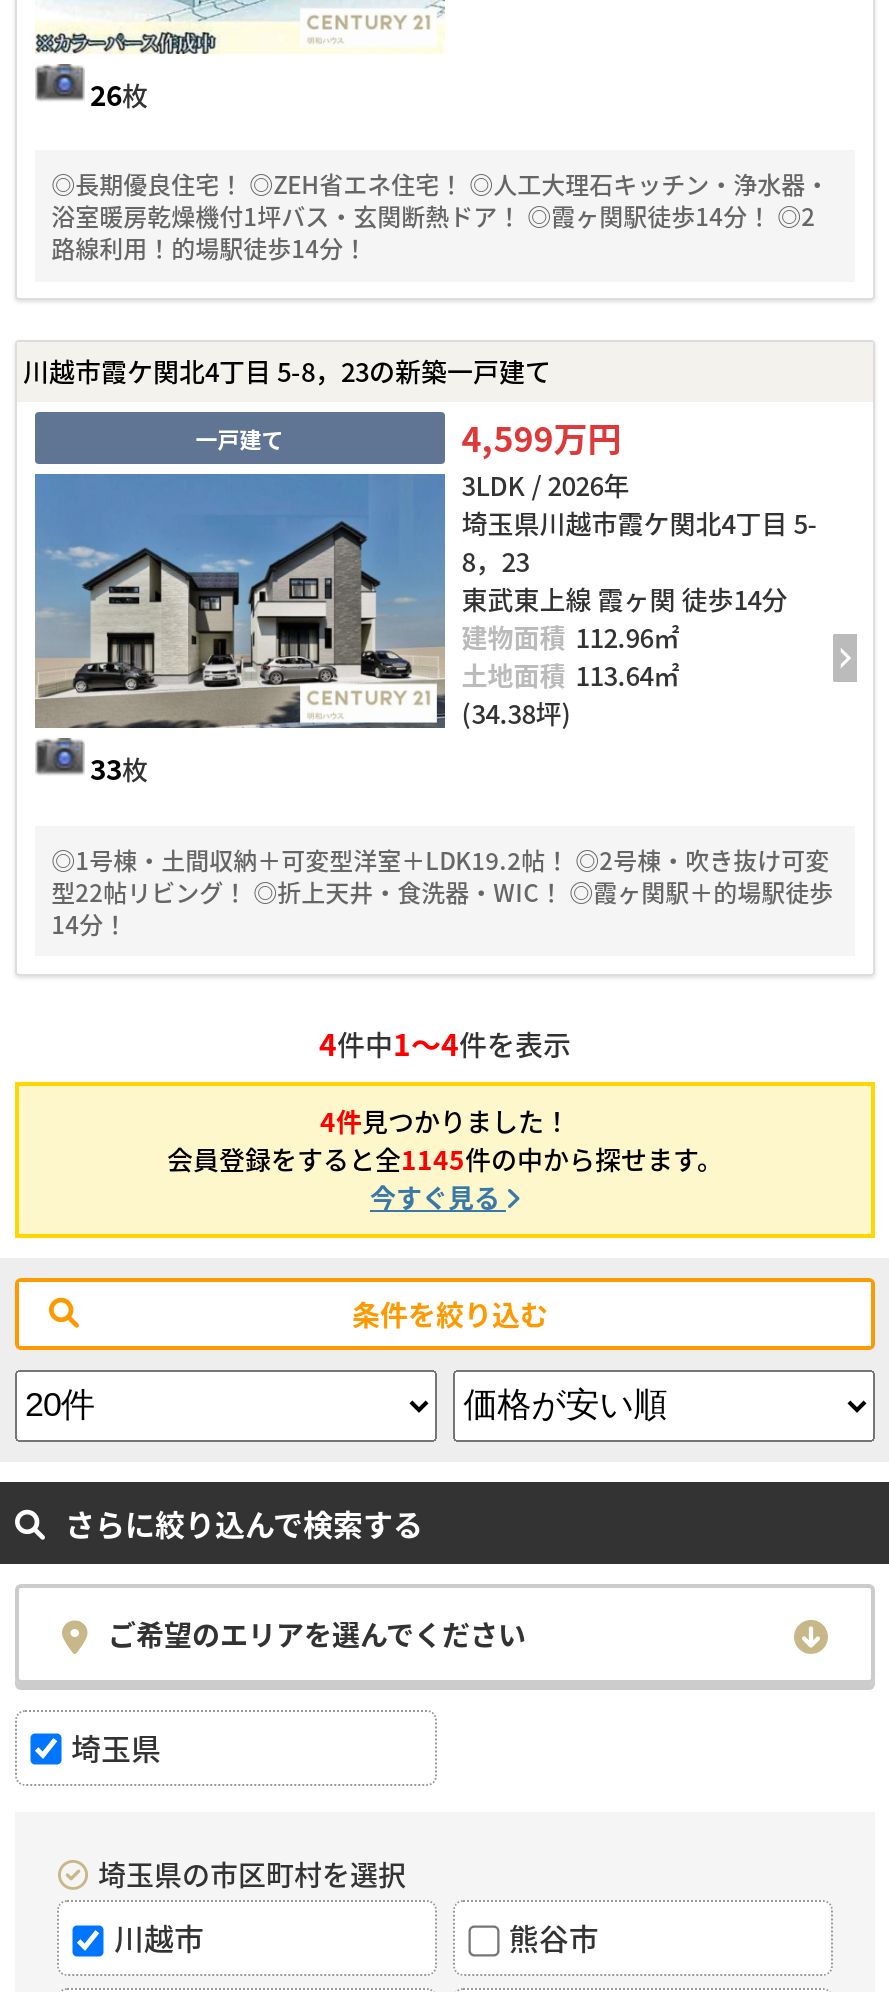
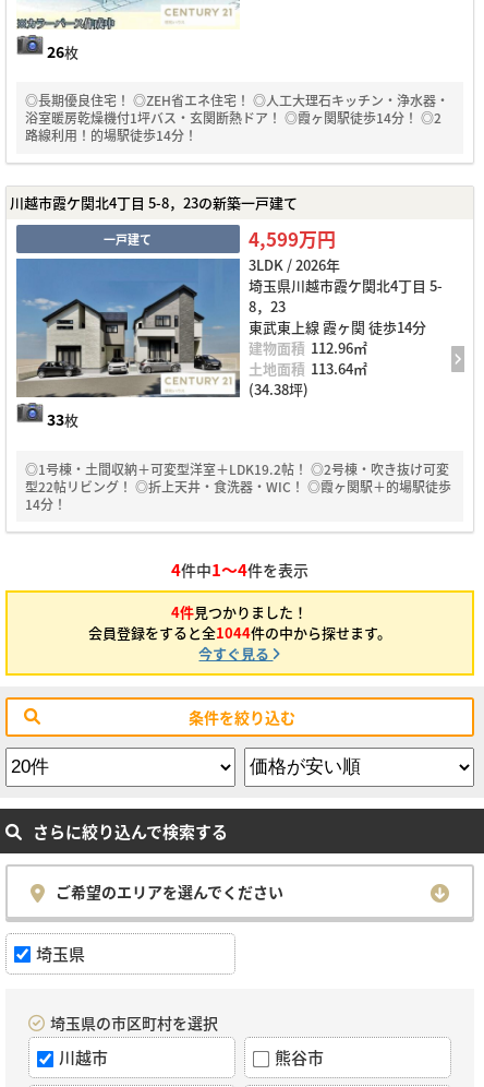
- 会員登録をすると全1145件の中から探せます。
+ 会員登録をすると全1044件の中から探せます。
